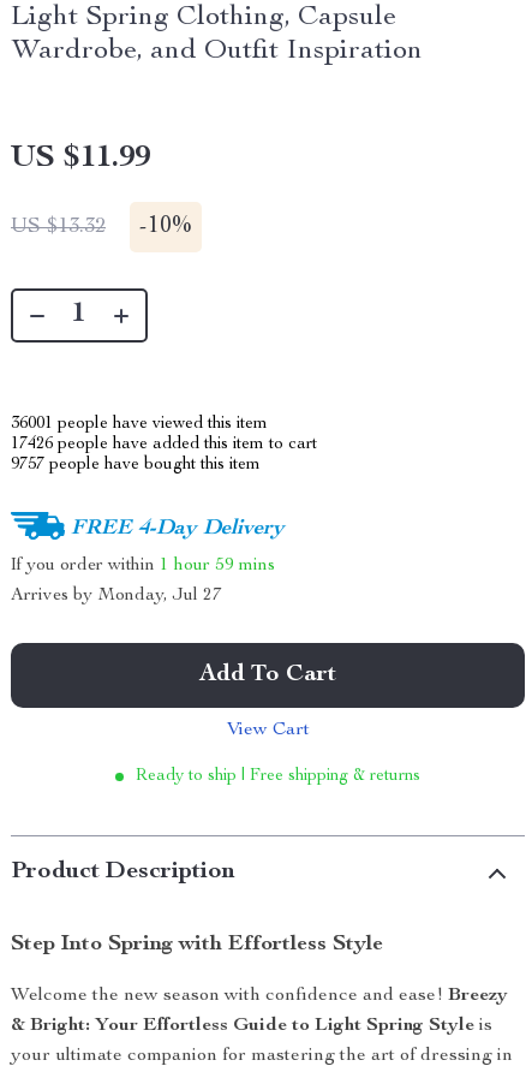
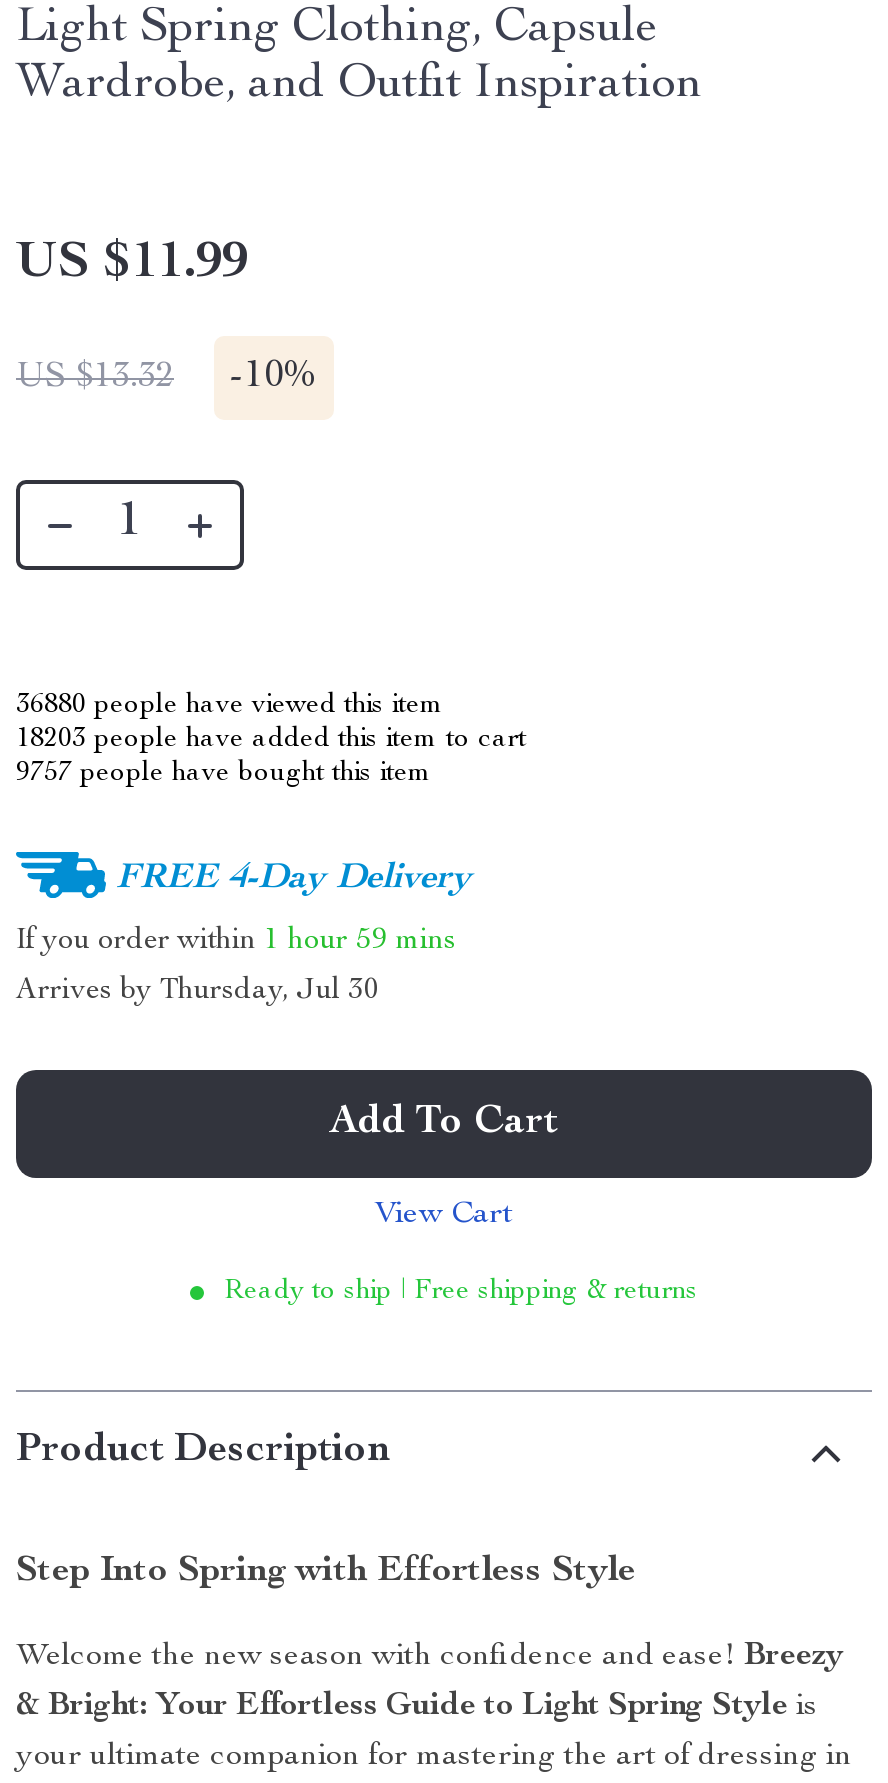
- 36001 people have viewed this item
+ 36880 people have viewed this item

- 17426 people have added this item to cart
+ 18203 people have added this item to cart

- Arrives by Monday, Jul 27
+ Arrives by Thursday, Jul 30
